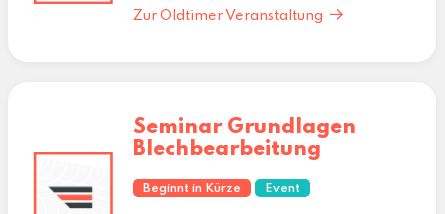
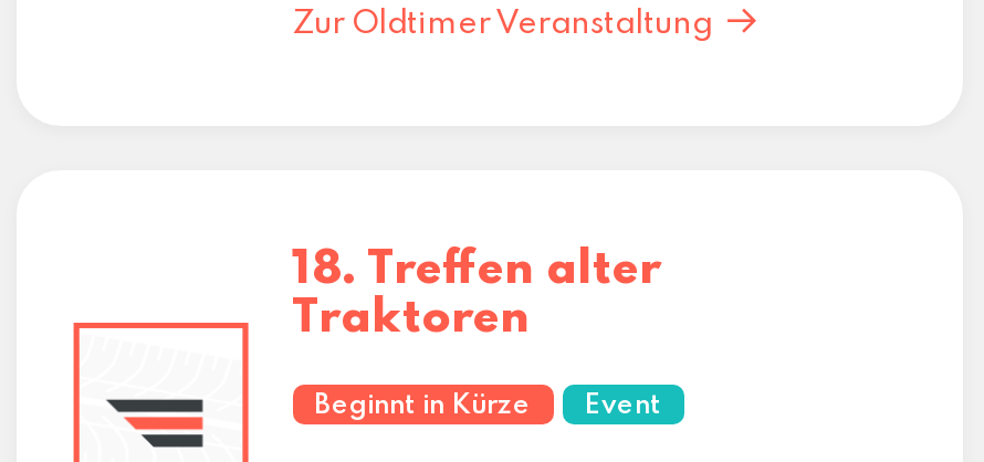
- Seminar Grundlagen
- Blechbearbeitung
+ 18. Treffen alter
+ Traktoren
